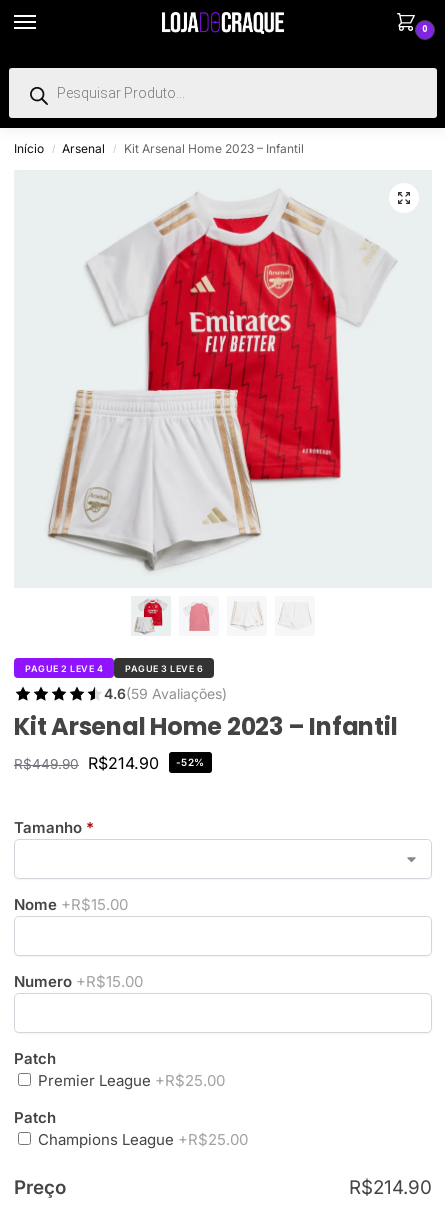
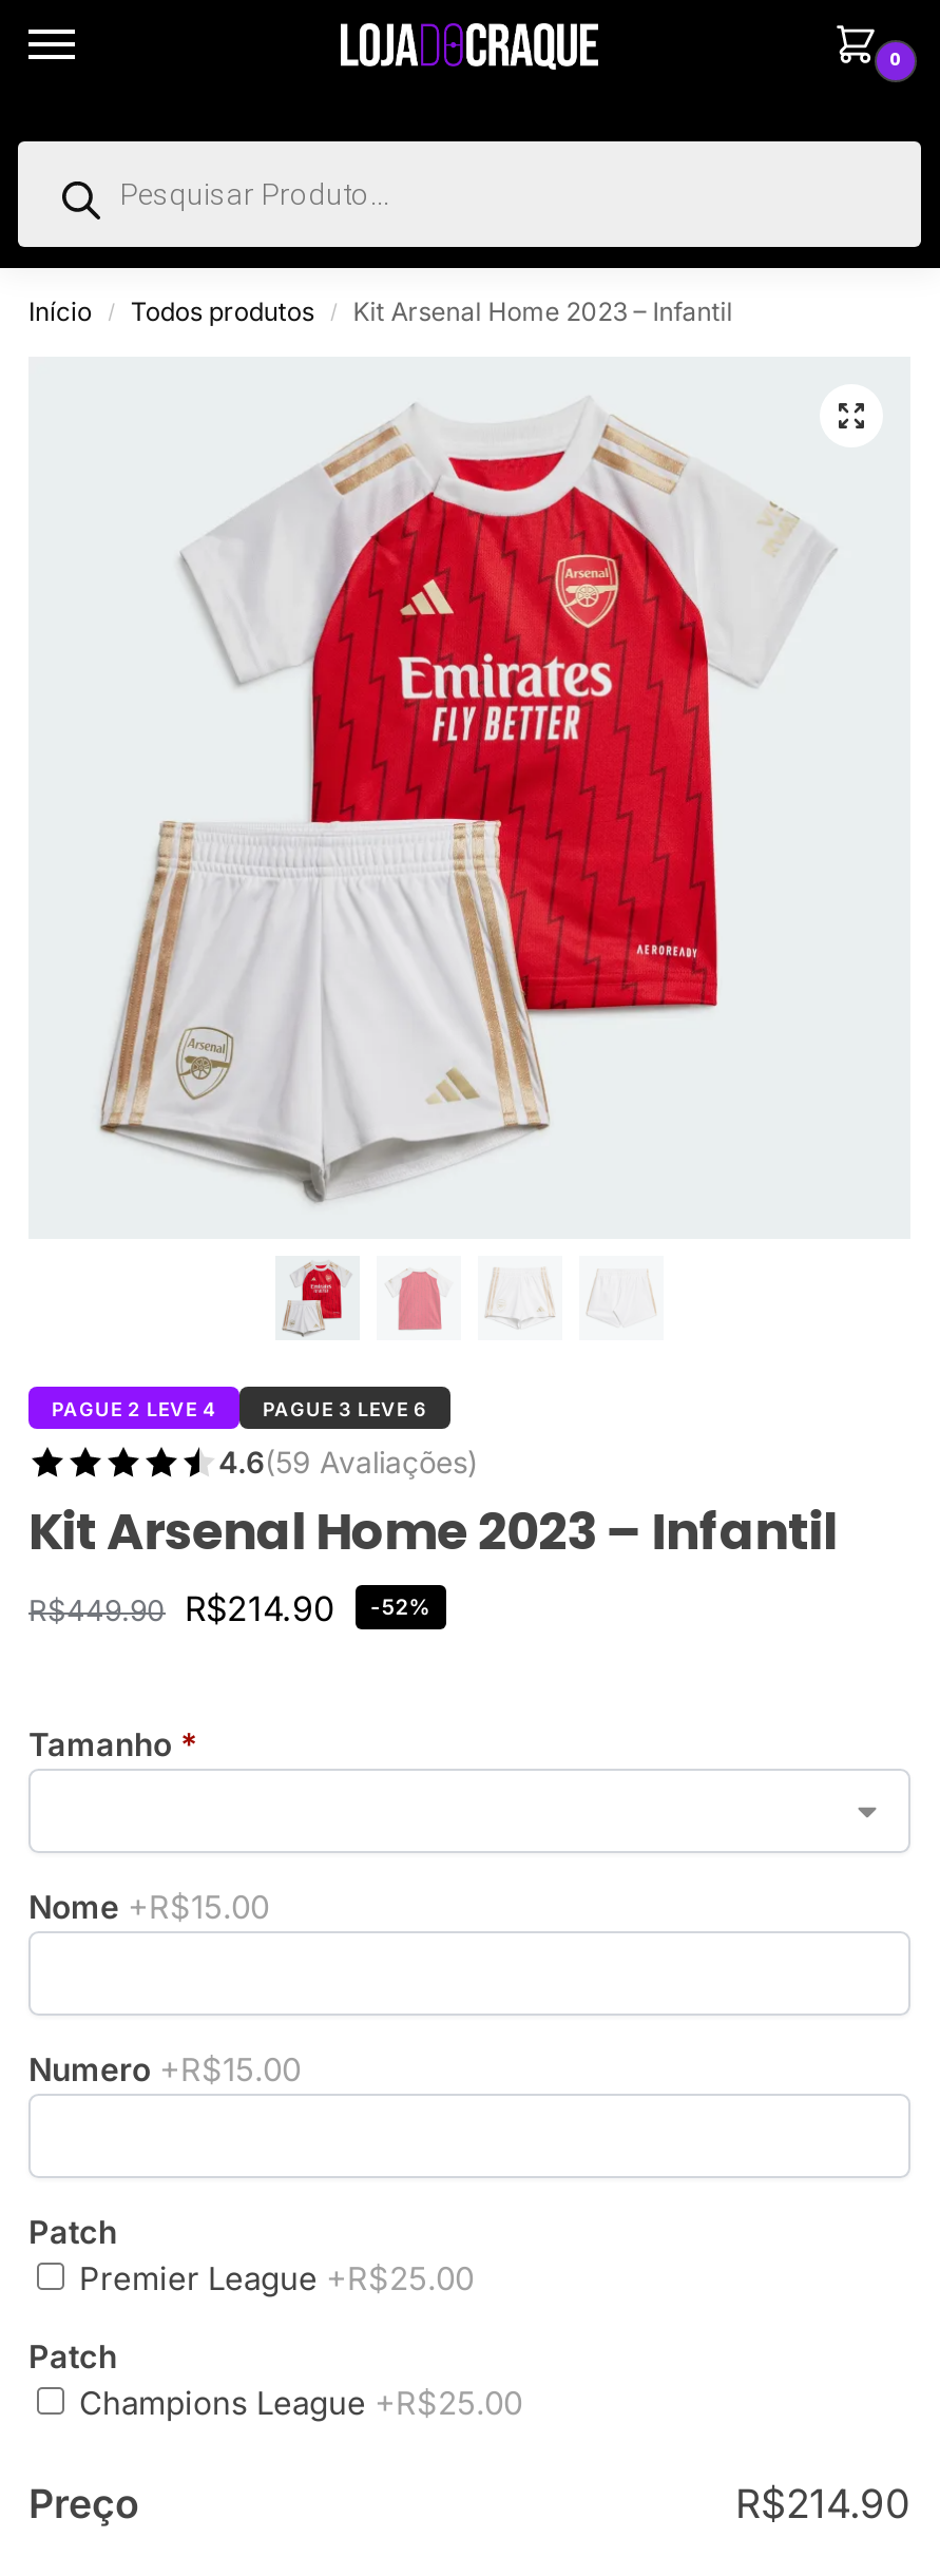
- Arsenal
+ Todos produtos
